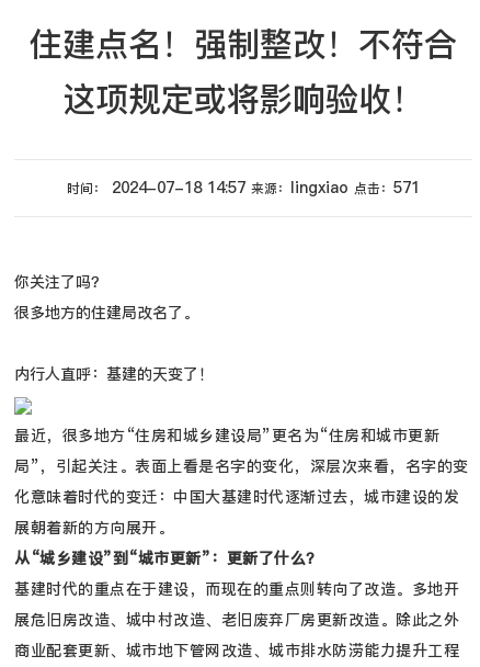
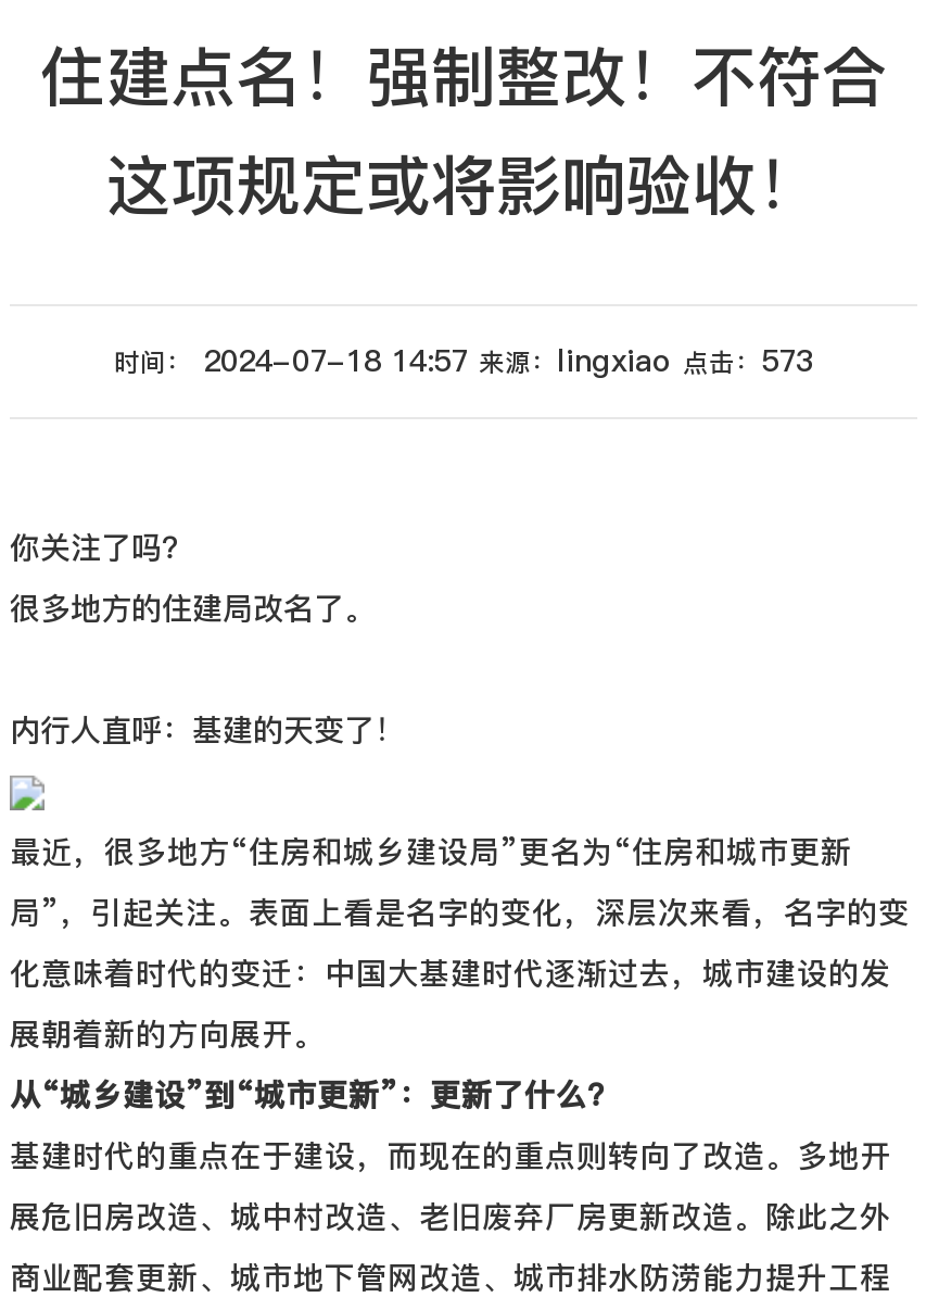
- 时间：2024-07-18 14:57来源：lingxiao点击：571
+ 时间：2024-07-18 14:57来源：lingxiao点击：573
